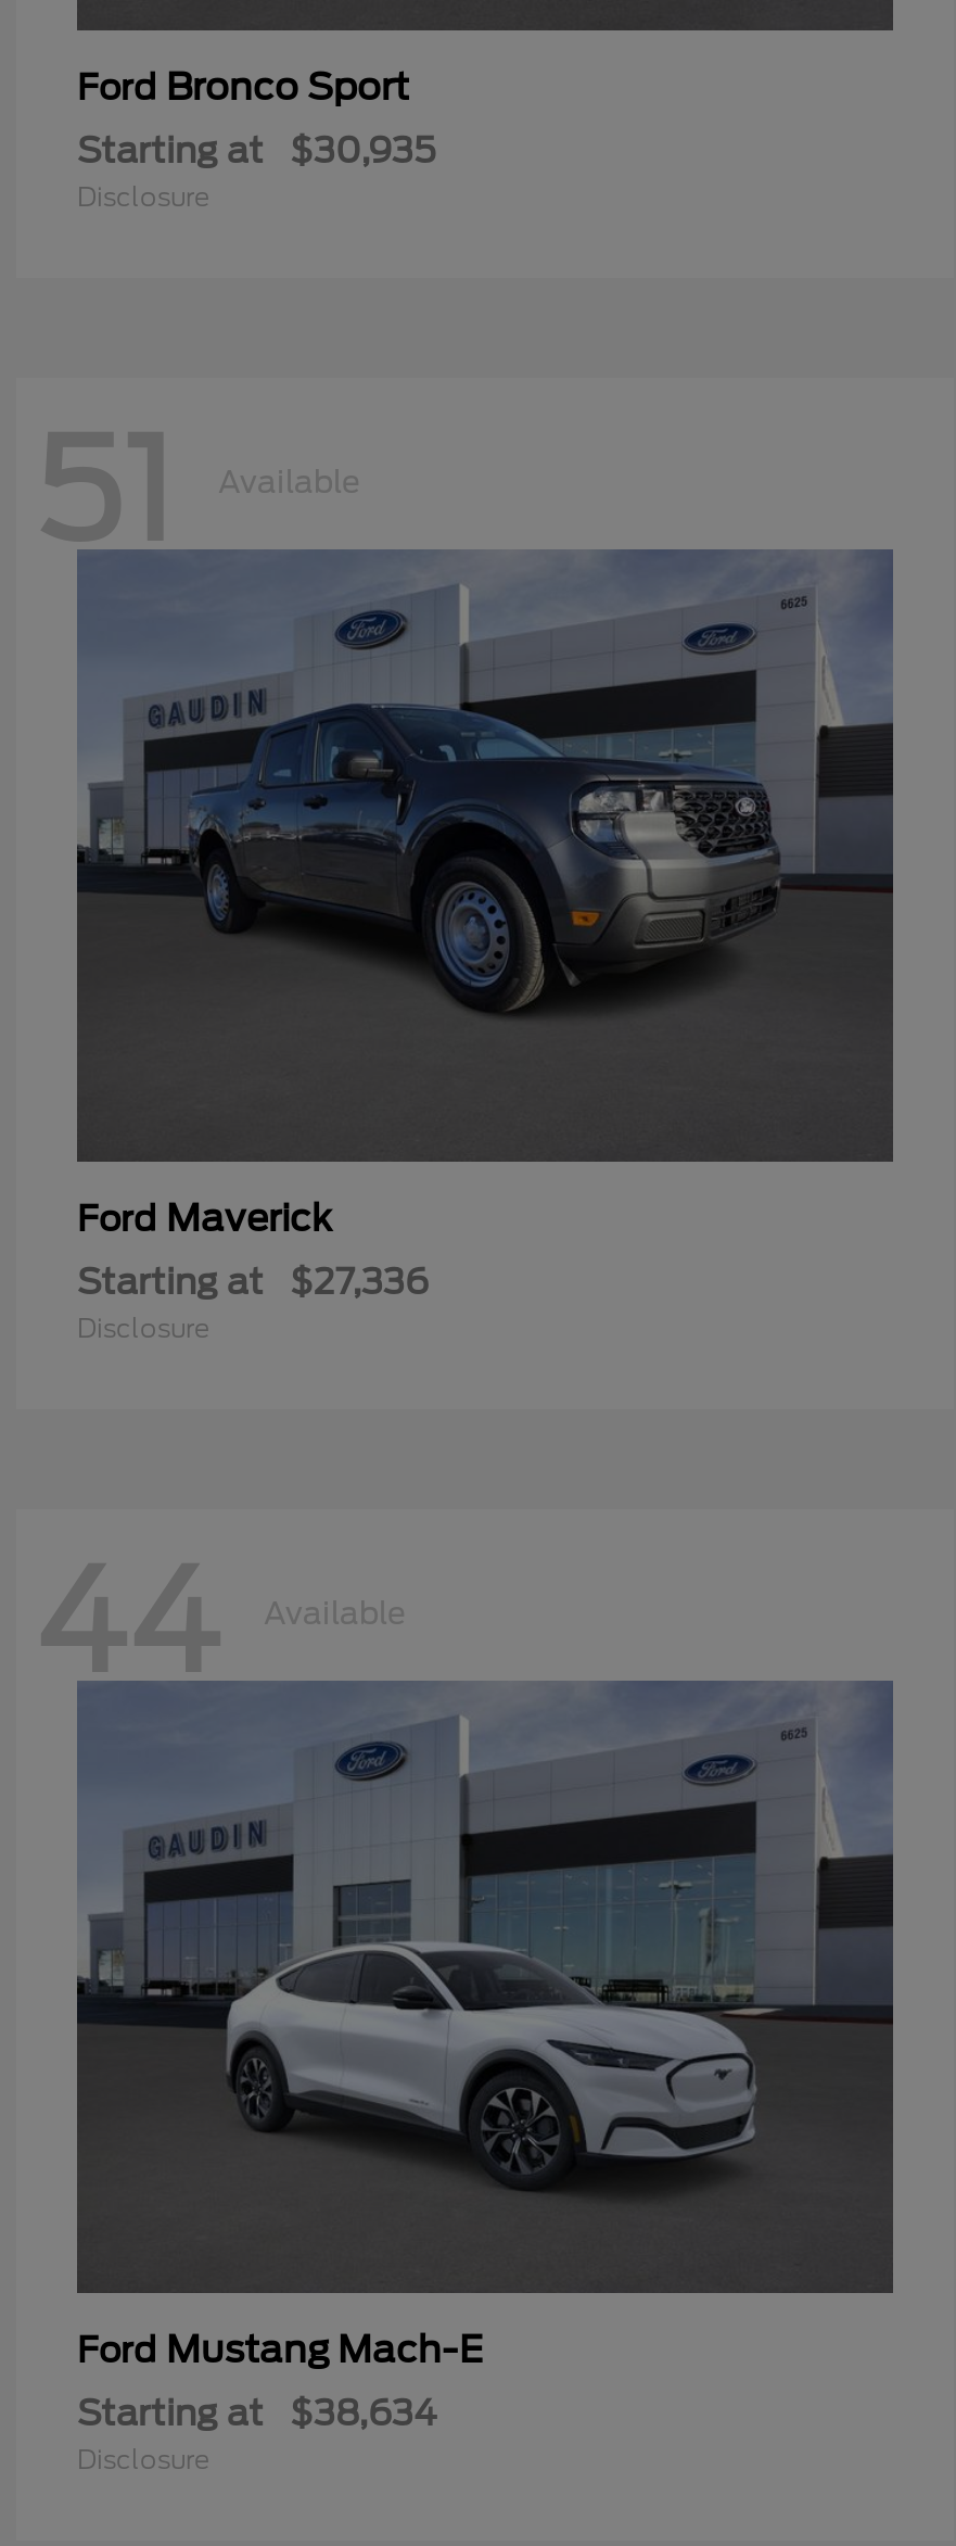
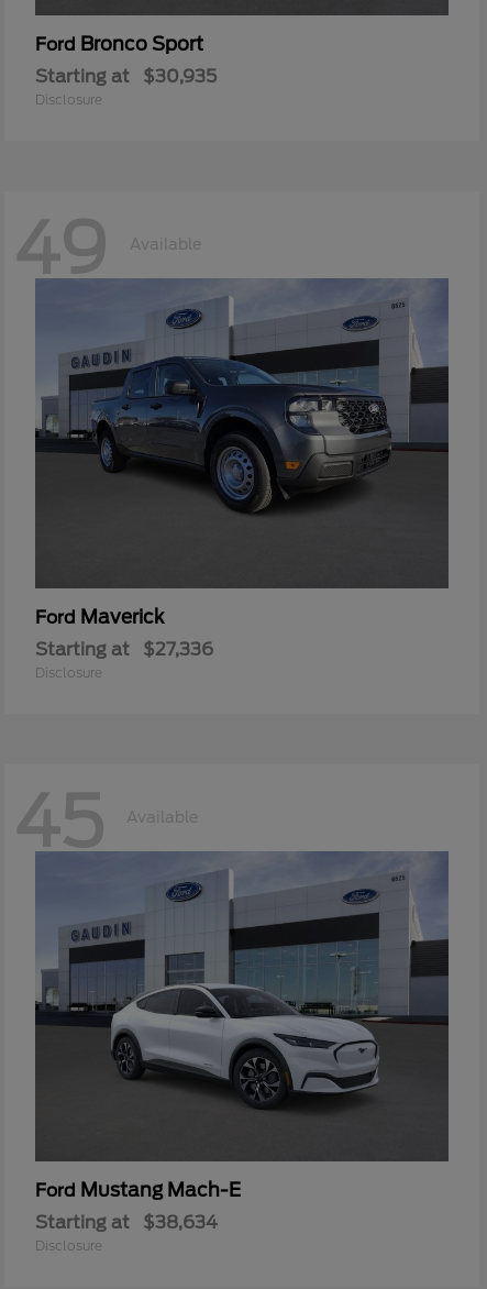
- 51
+ 49

- 44
+ 45
